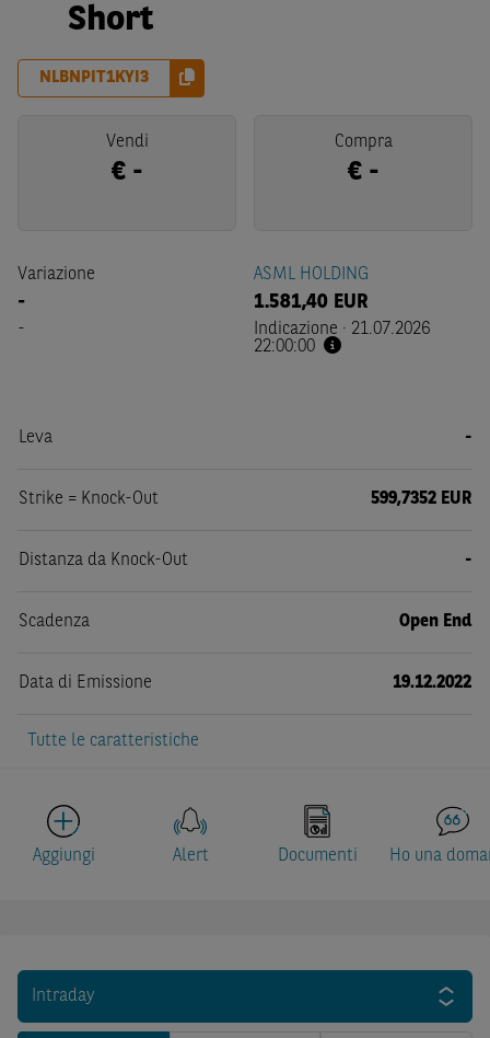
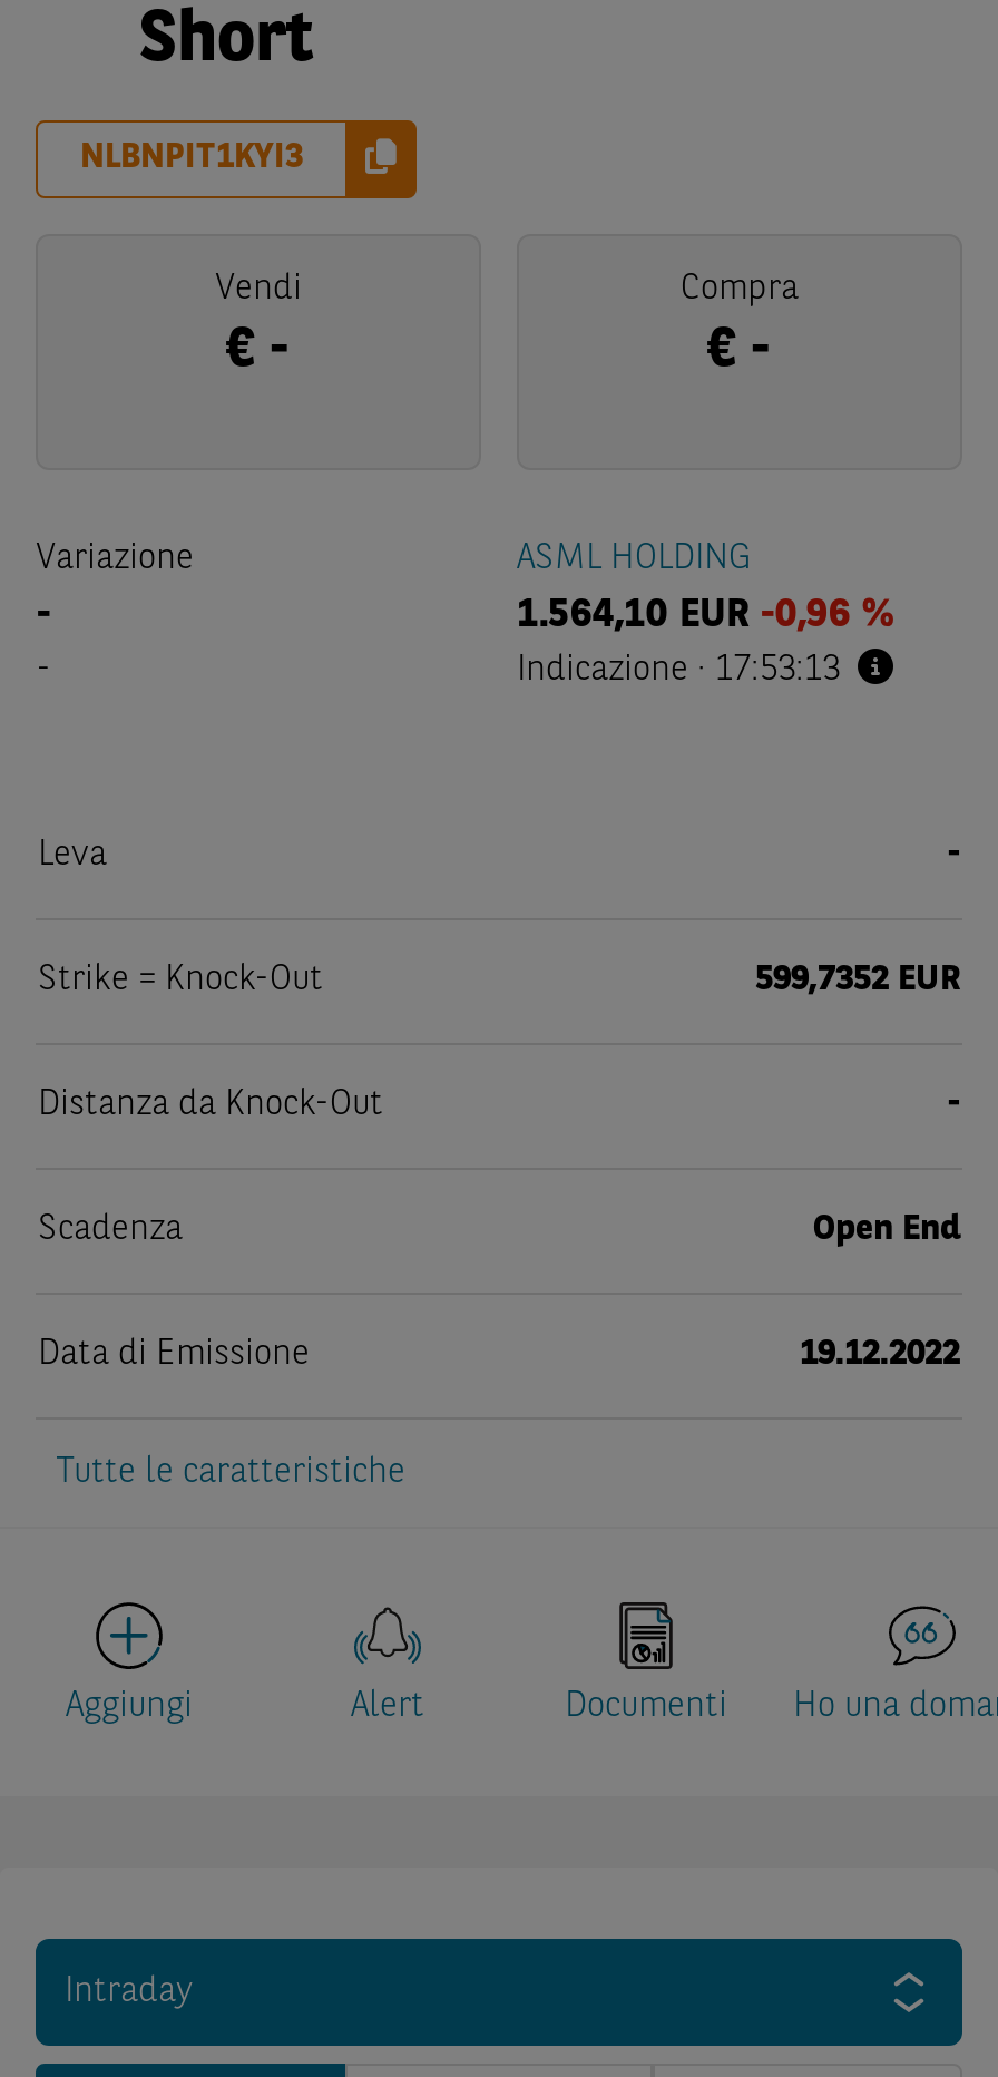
- 1.581,40 EUR
- Indicazione · 21.07.2026
- 22:00:00
+ 1.564,10 EUR -0,96 %
+ Indicazione · 17:53:13
